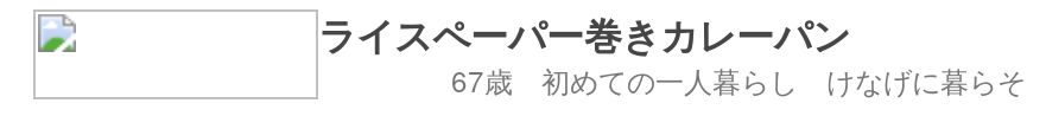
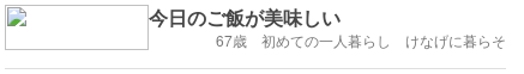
- ライスペーパー巻きカレーパン
+ 今日のご飯が美味しい
